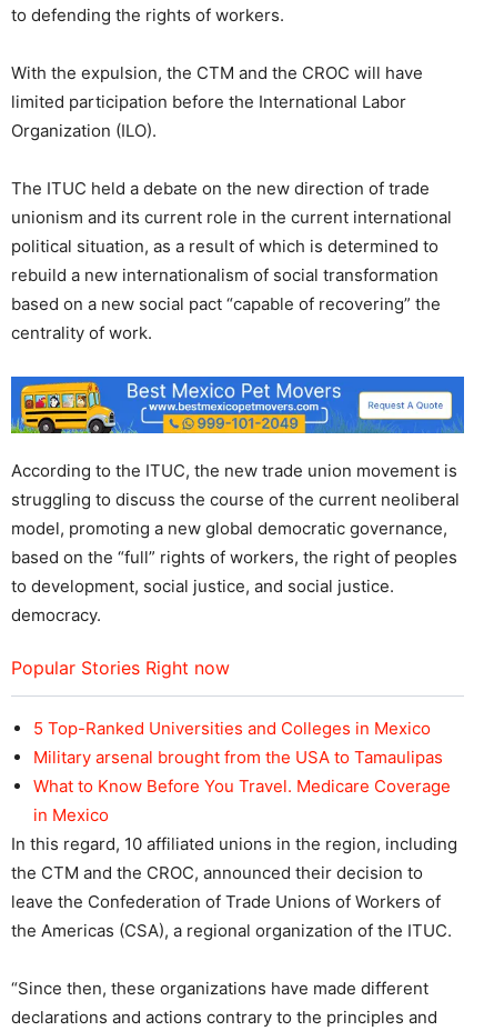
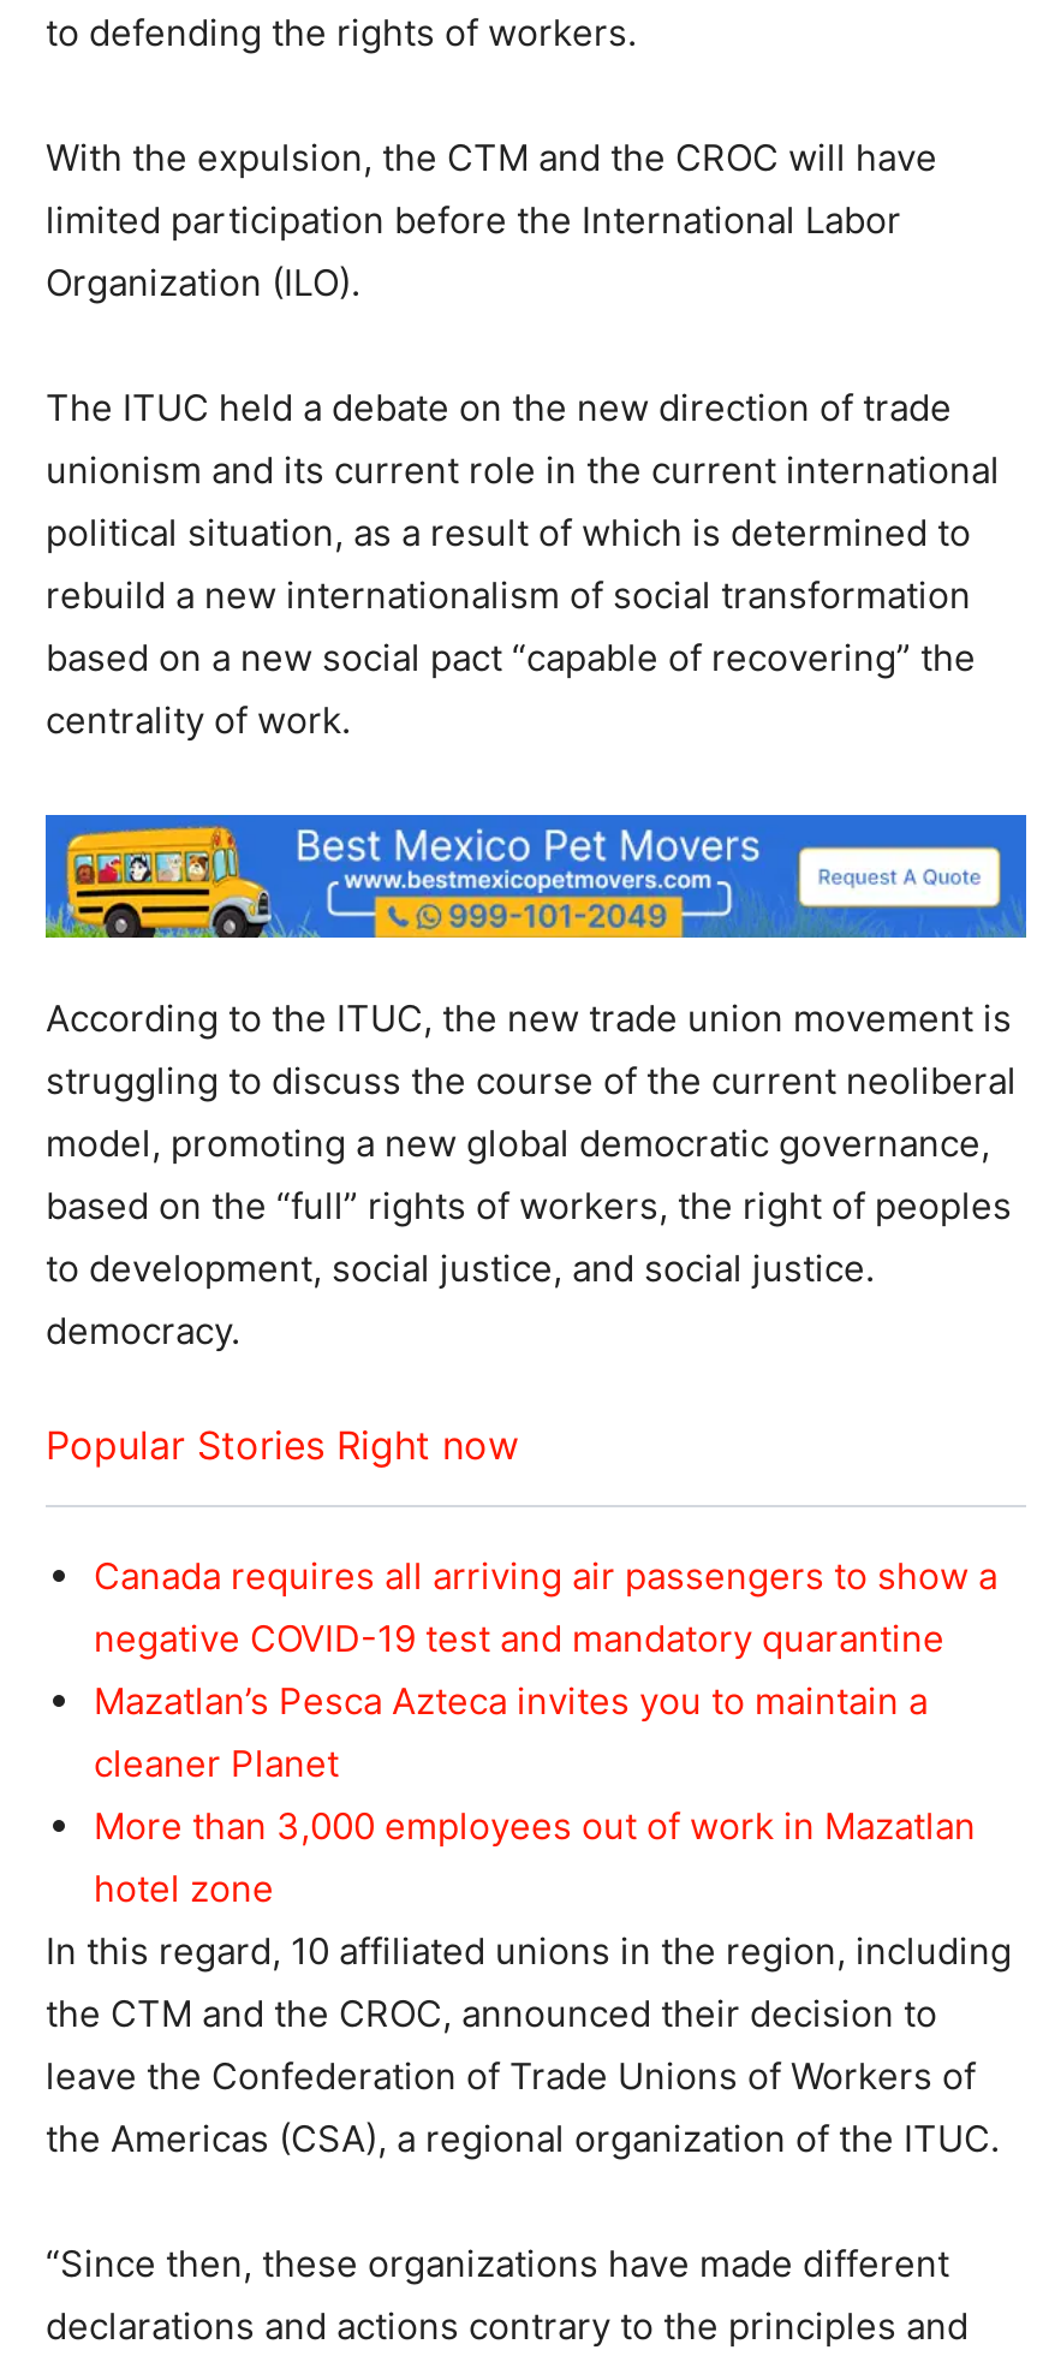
- 5 Top-Ranked Universities and Colleges in Mexico
- Military arsenal brought from the USA to Tamaulipas
- What to Know Before You Travel. Medicare Coverage
- in Mexico
+ Canada requires all arriving air passengers to show a
+ negative COVID-19 test and mandatory quarantine
+ Mazatlan’s Pesca Azteca invites you to maintain a
+ cleaner Planet
+ More than 3,000 employees out of work in Mazatlan
+ hotel zone
